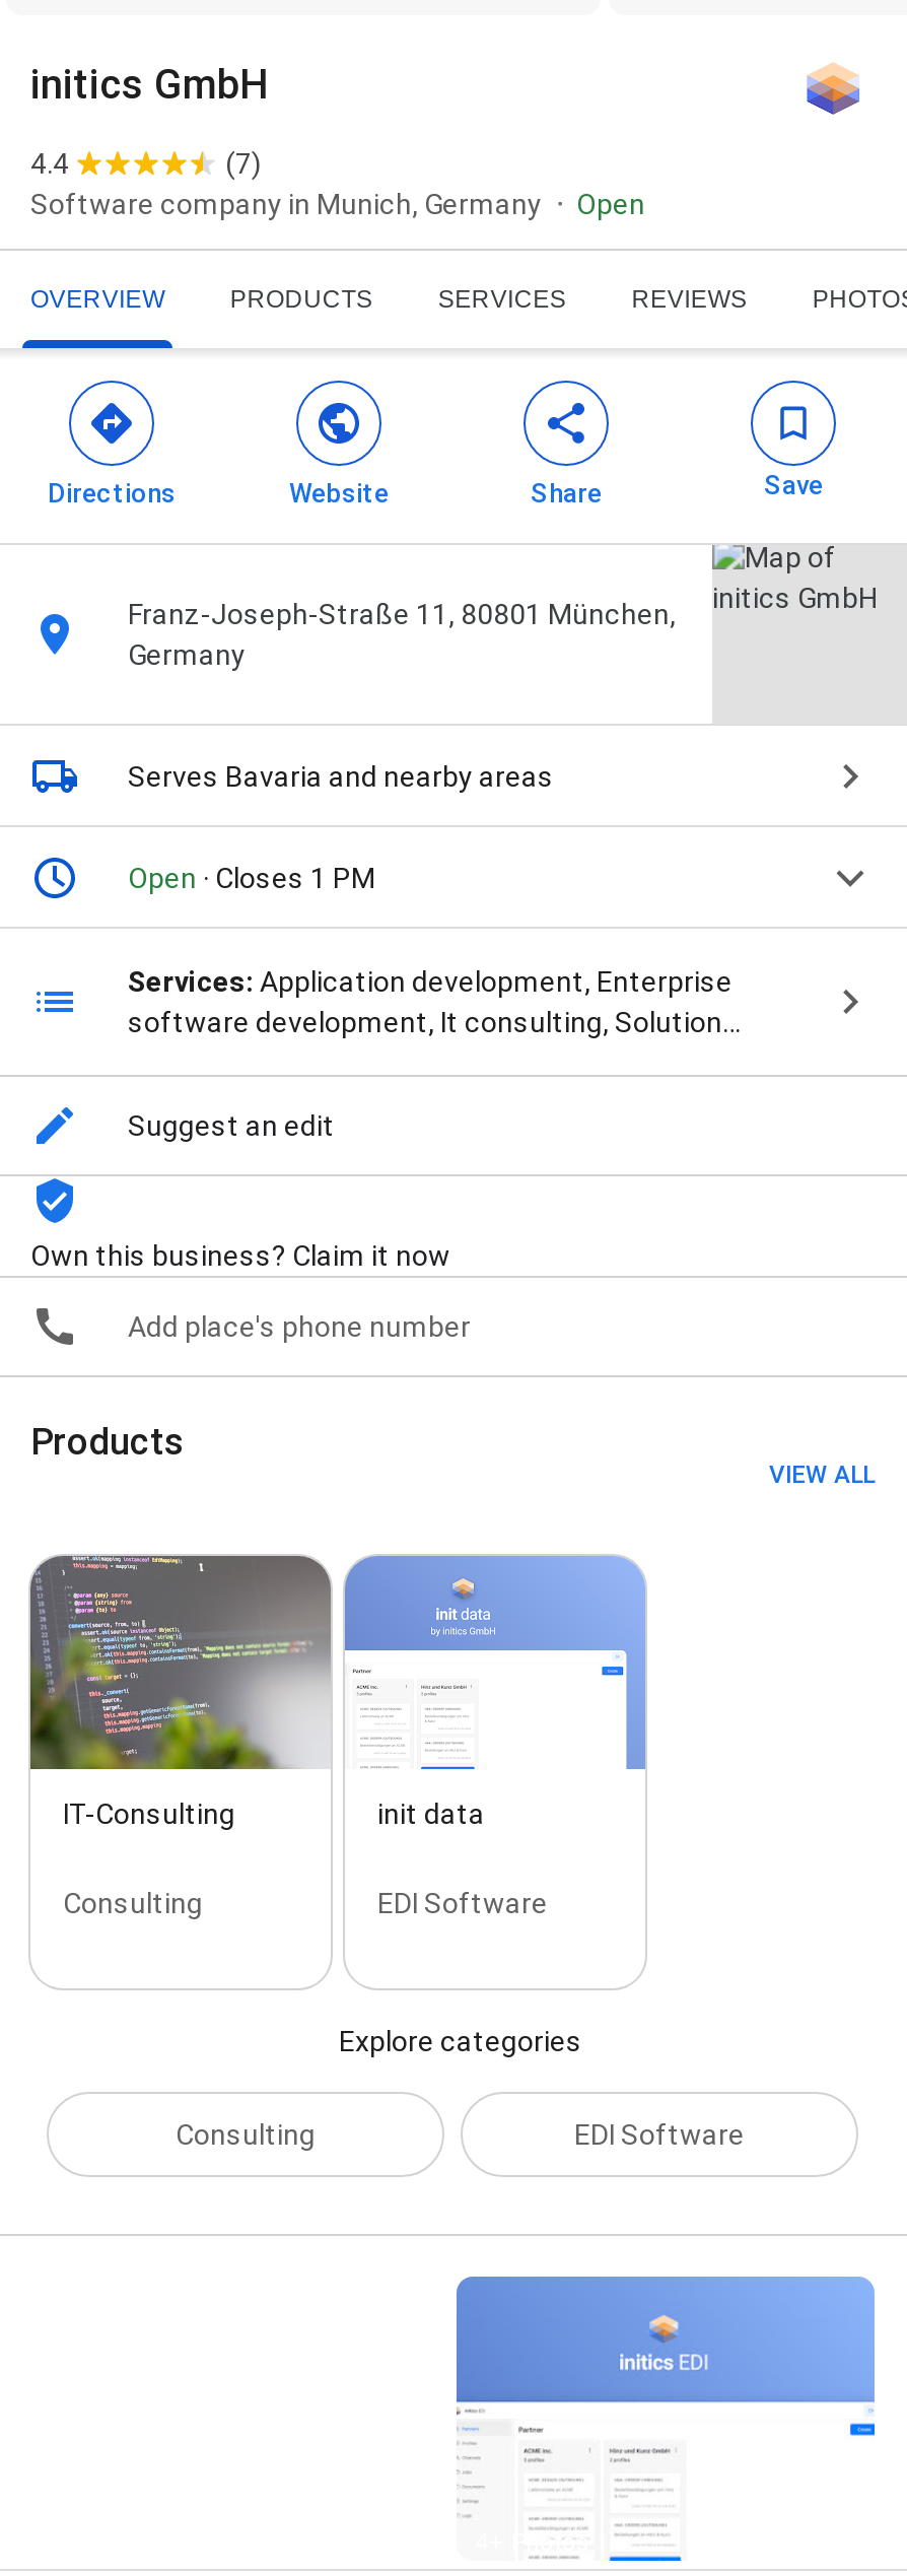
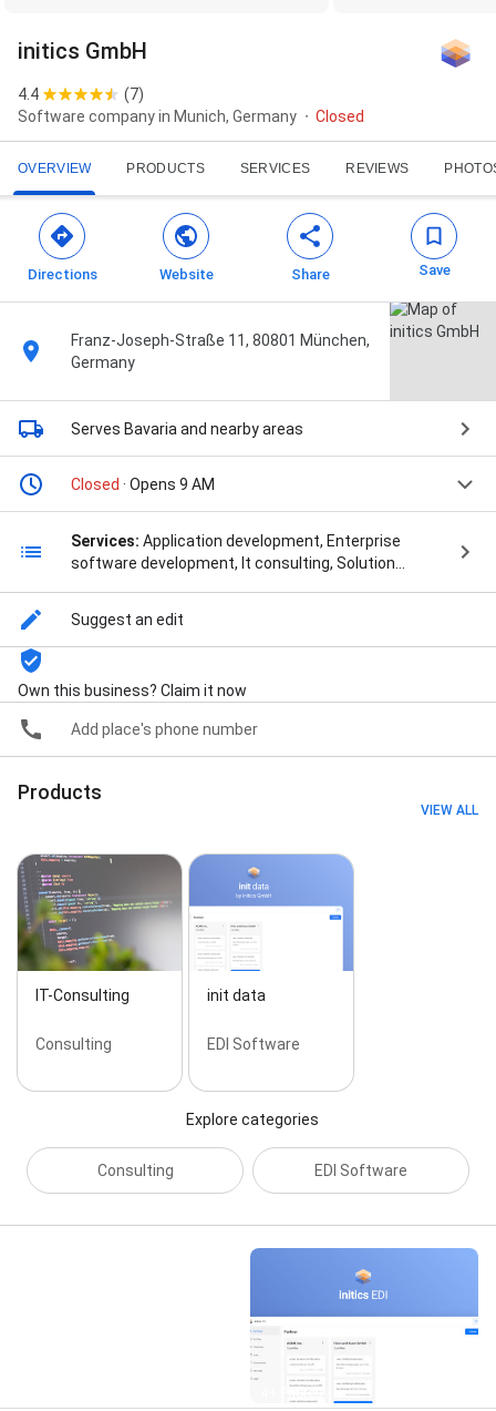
- Open
+ Closed

- Open · Closes 1 PM
+ Closed · Opens 9 AM
